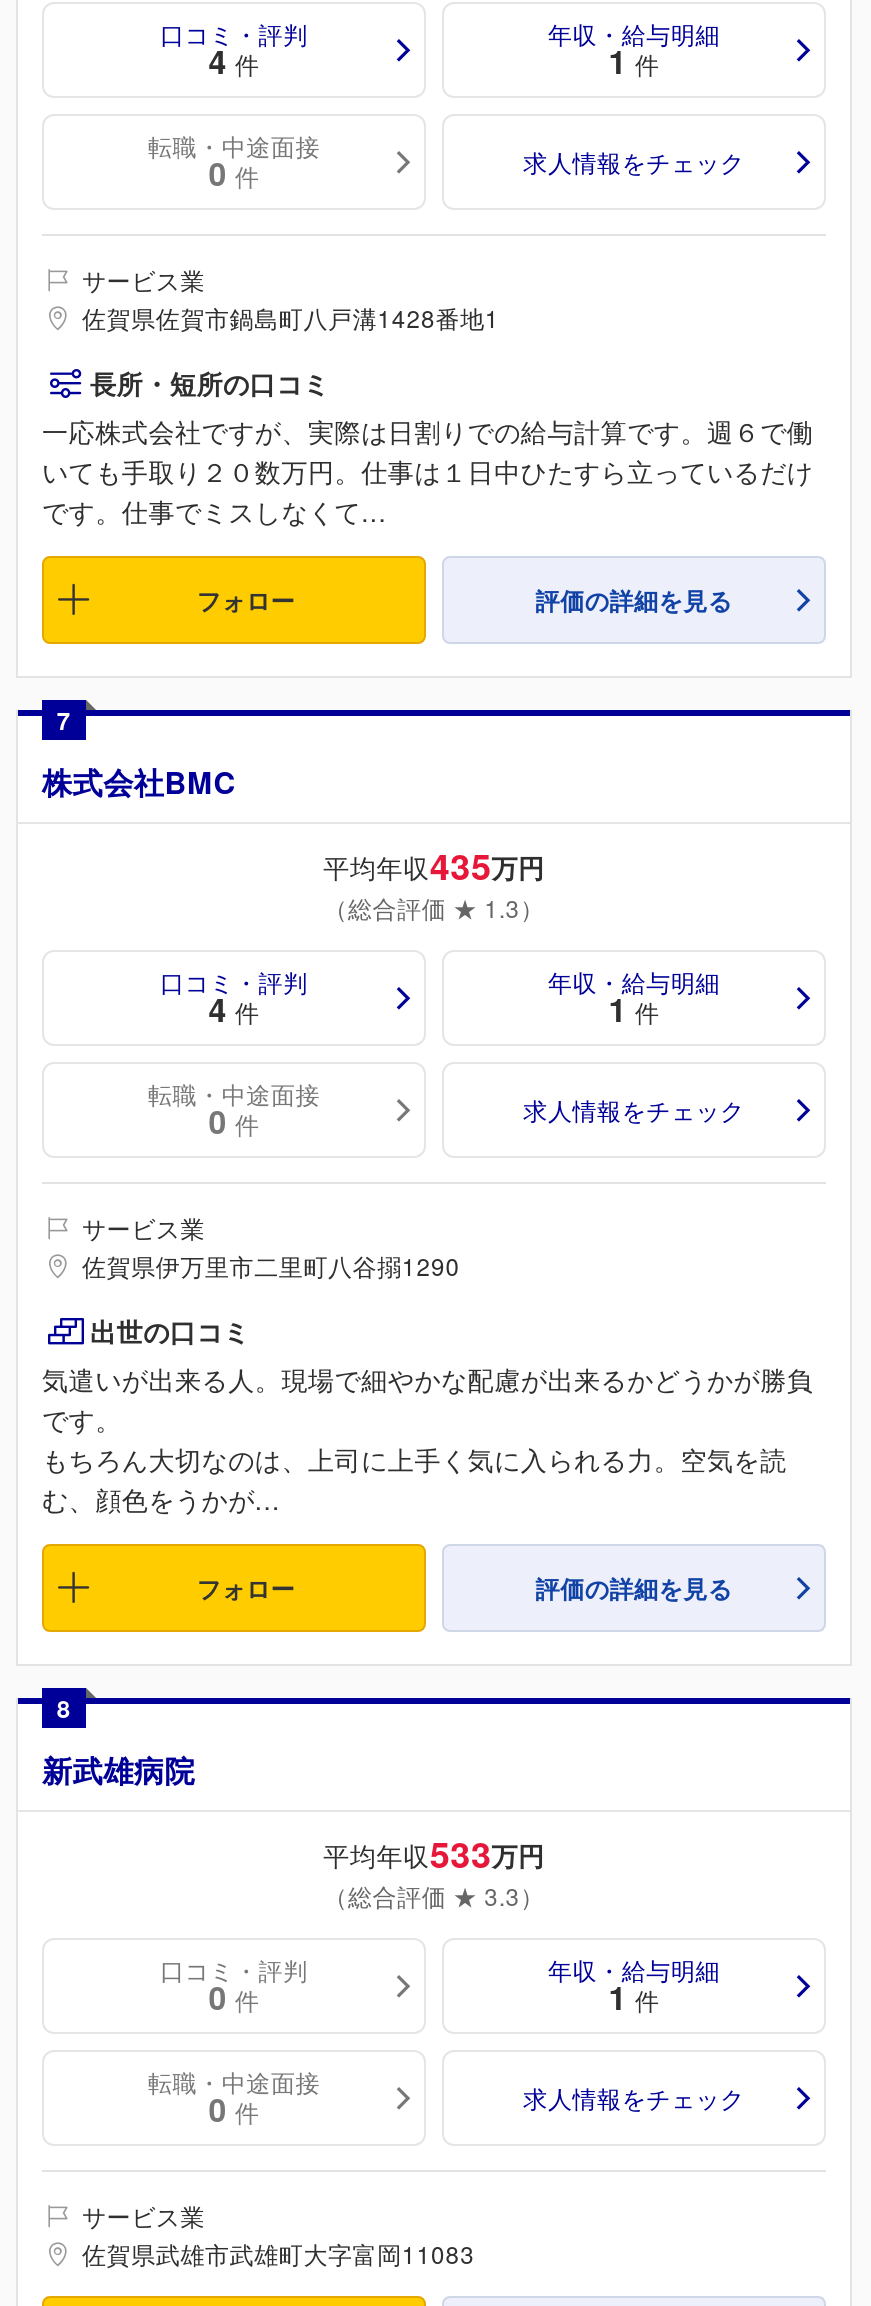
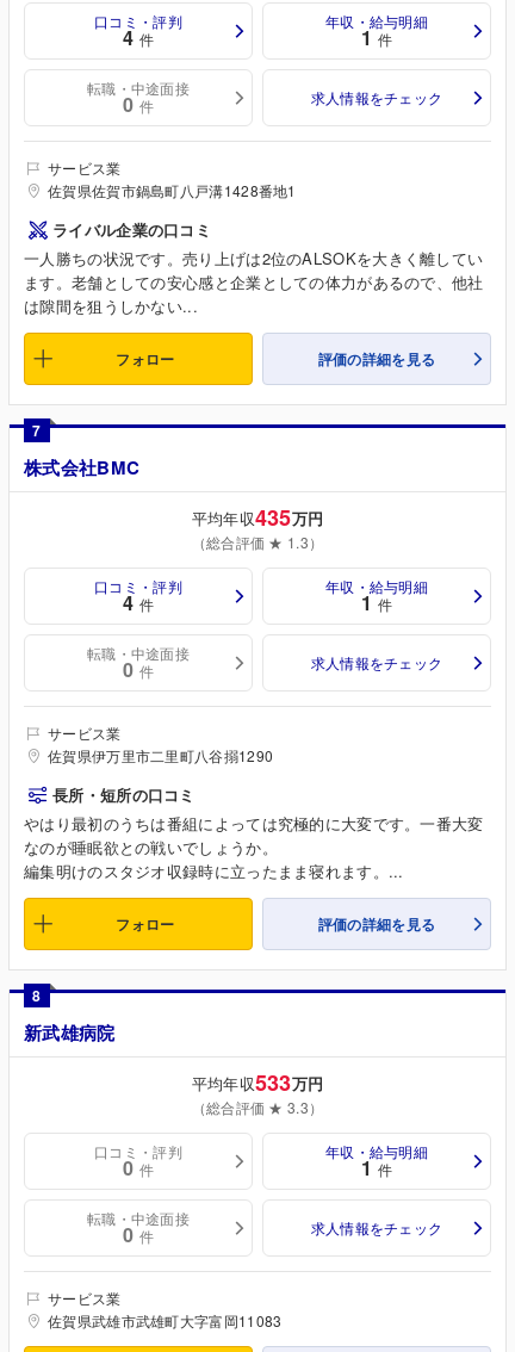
moved down: 長所・短所の口コミ

- 一応株式会社ですが、実際は日割りでの給与計算です。週６で働
- いても手取り２０数万円。仕事は１日中ひたすら立っているだけ
- です。仕事でミスしなくて...
+ ライバル企業の口コミ
+ 一人勝ちの状況です。売り上げは2位のALSOKを大きく離してい
+ ます。老舗としての安心感と企業としての体力があるので、他社
+ は隙間を狙うしかない...

- 出世の口コミ
- 気遣いが出来る人。現場で細やかな配慮が出来るかどうかが勝負
- です。
- もちろん大切なのは、上司に上手く気に入られる力。空気を読
- む、顔色をうかが...
+ やはり最初のうちは番組によっては究極的に大変です。一番大変
+ なのが睡眠欲との戦いでしょうか。
+ 編集明けのスタジオ収録時に立ったまま寝れます。...
